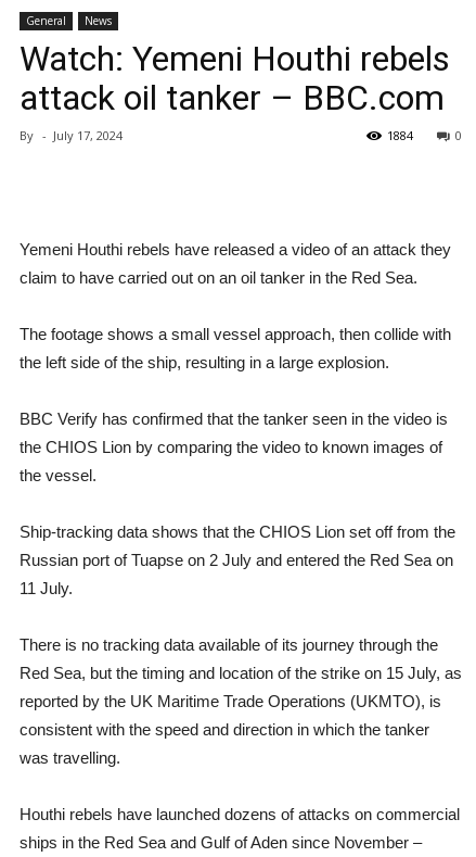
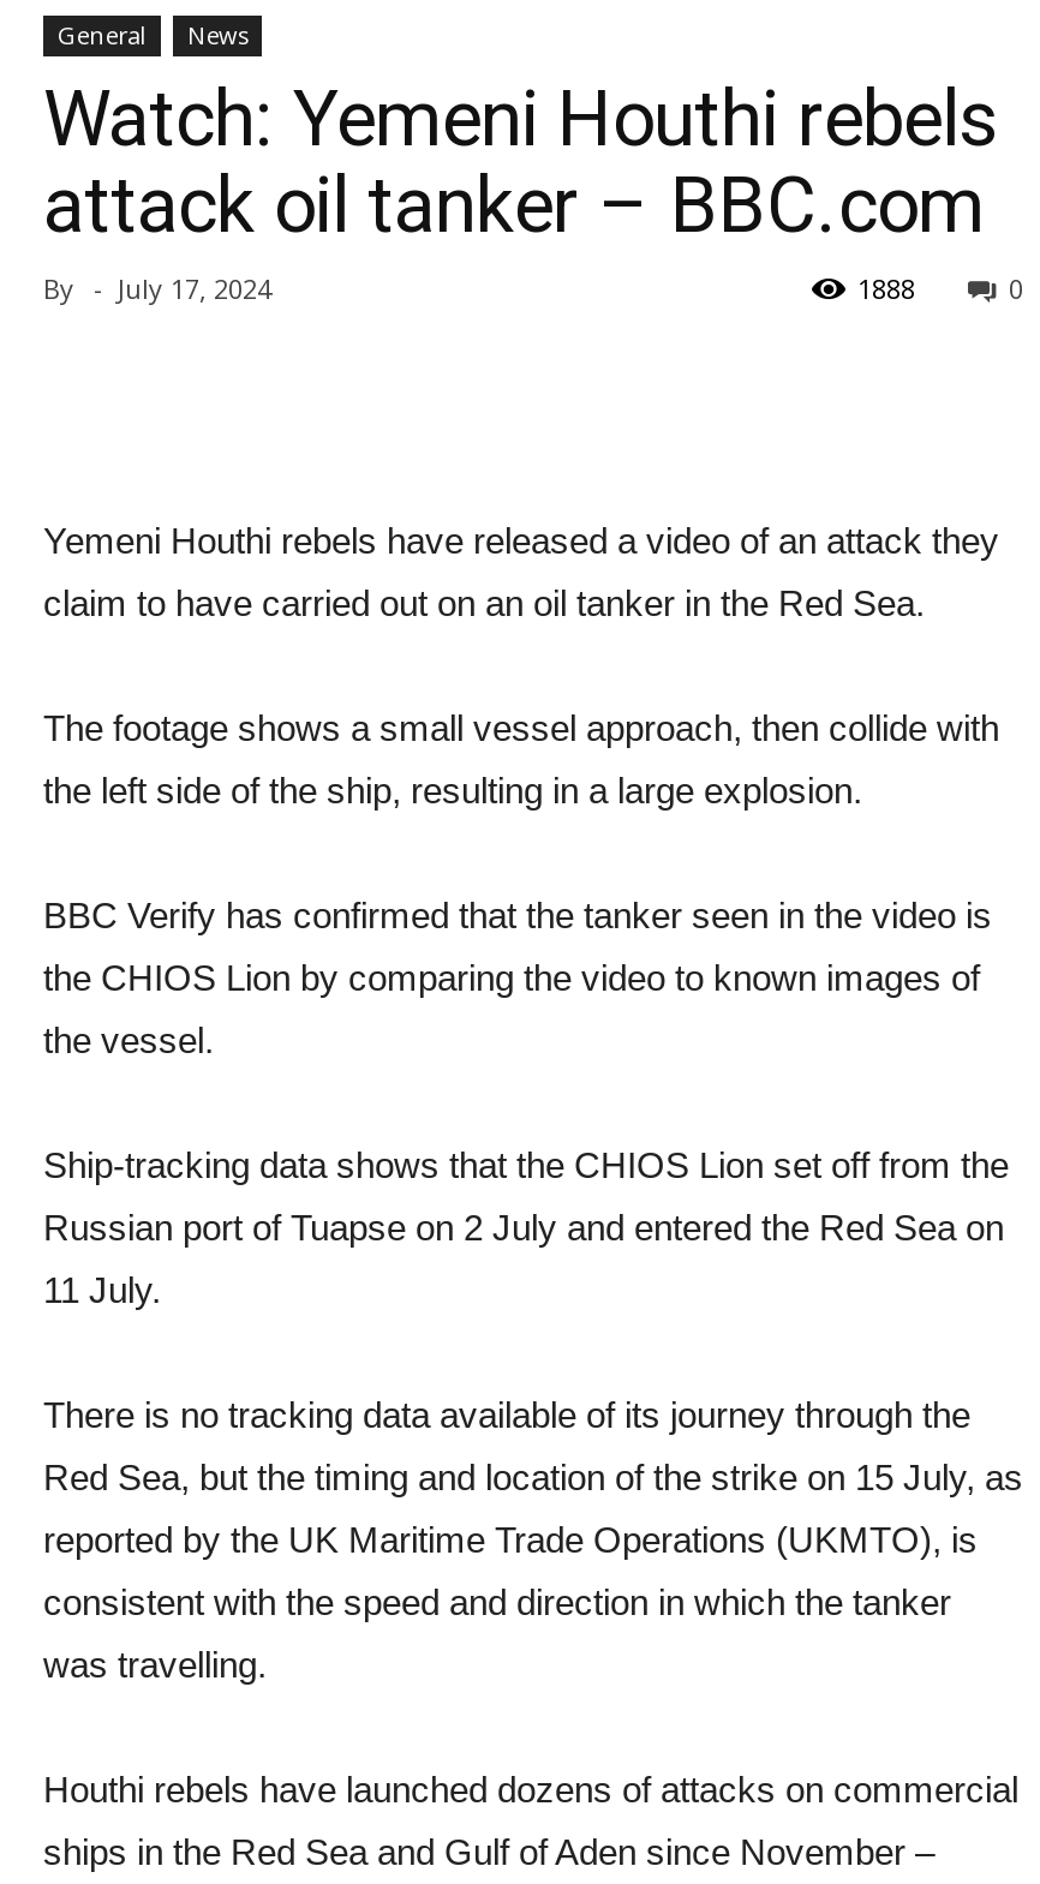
- 1884
+ 1888
